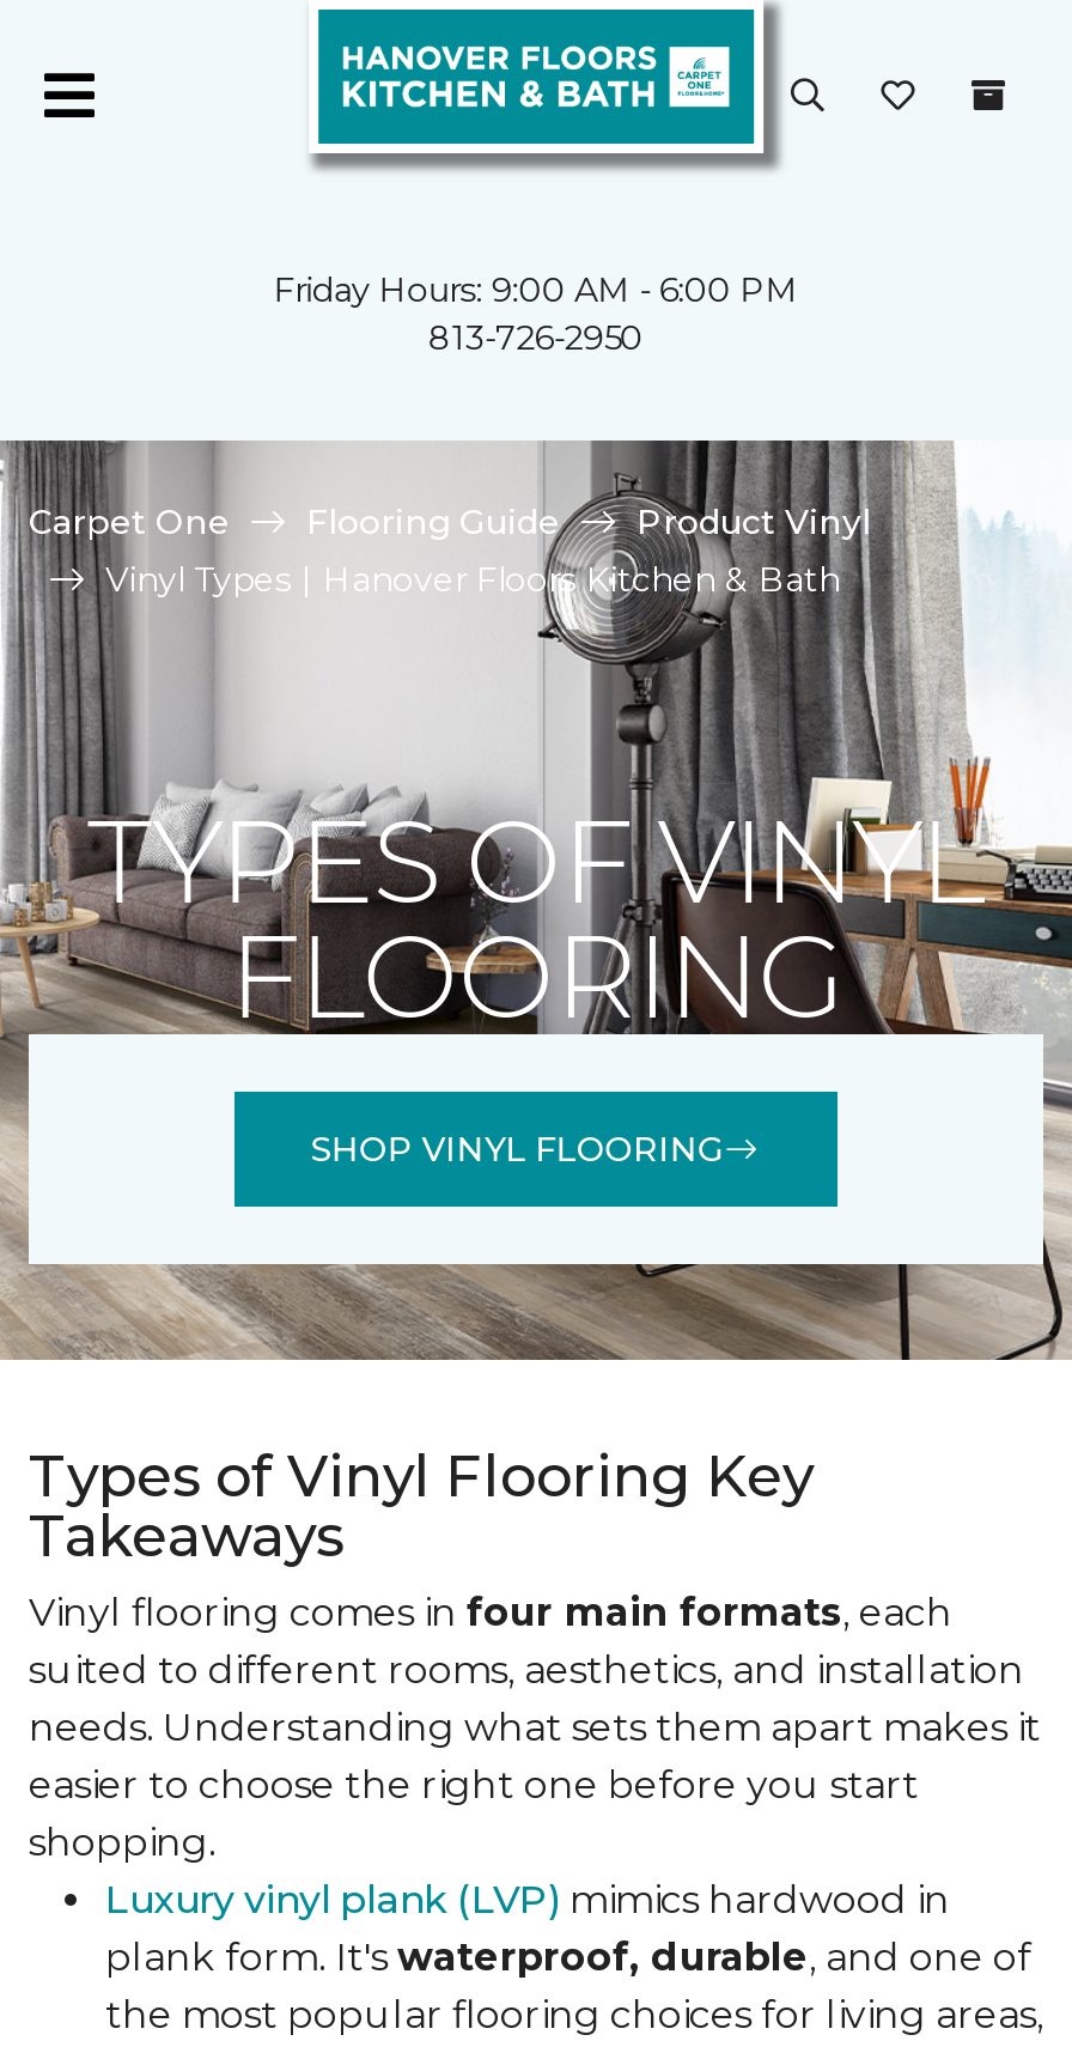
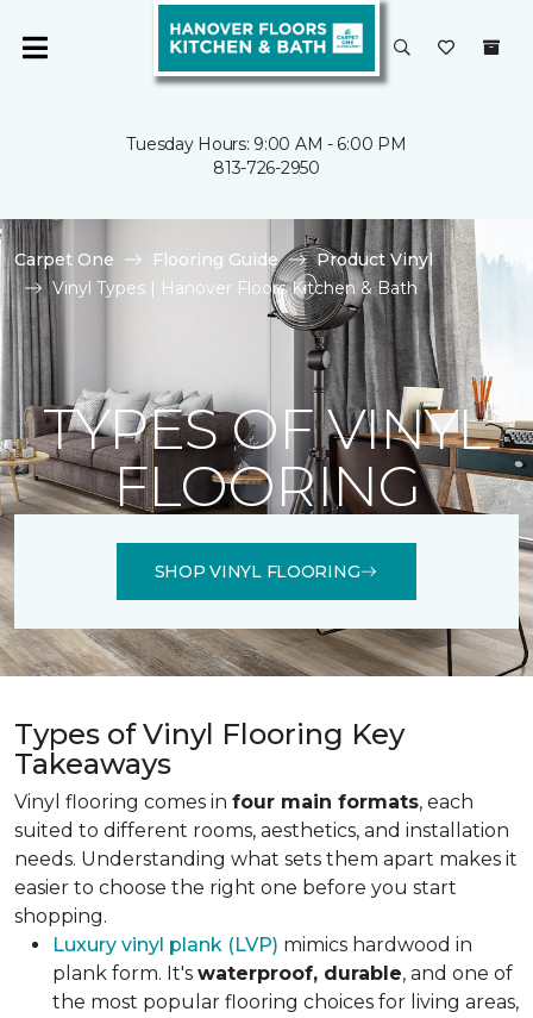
- Friday Hours: 9:00 AM - 6:00 PM
+ Tuesday Hours: 9:00 AM - 6:00 PM
